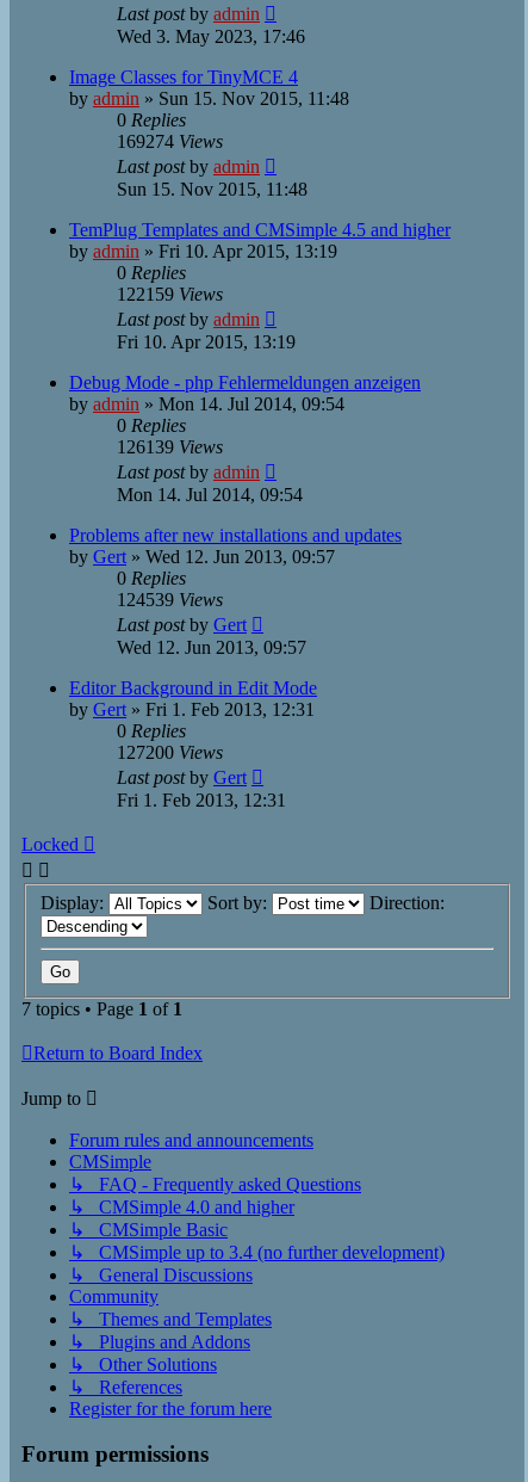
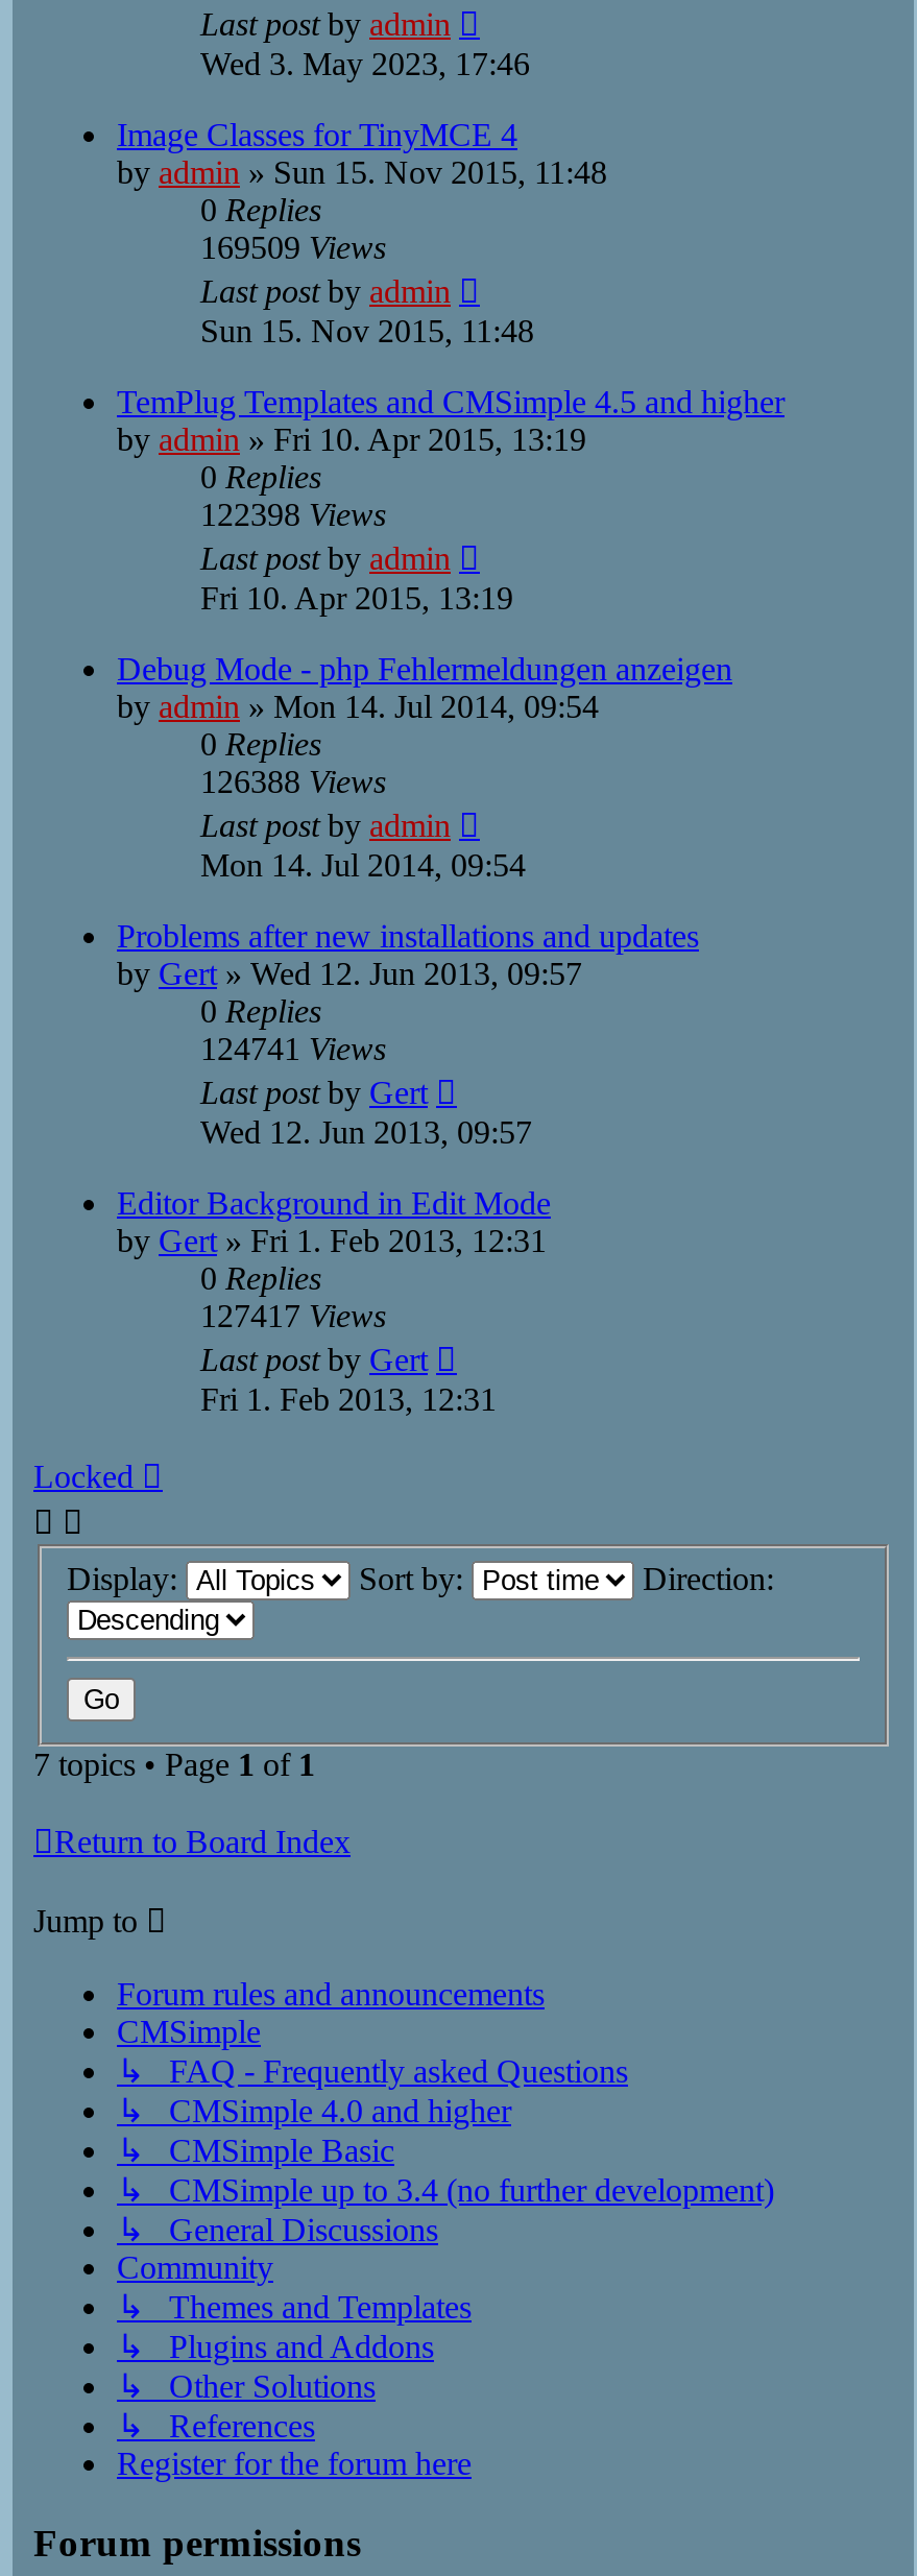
- 169274 Views
+ 169509 Views

- 122159 Views
+ 122398 Views

- 126139 Views
+ 126388 Views

- 124539 Views
+ 124741 Views

- 127200 Views
+ 127417 Views
